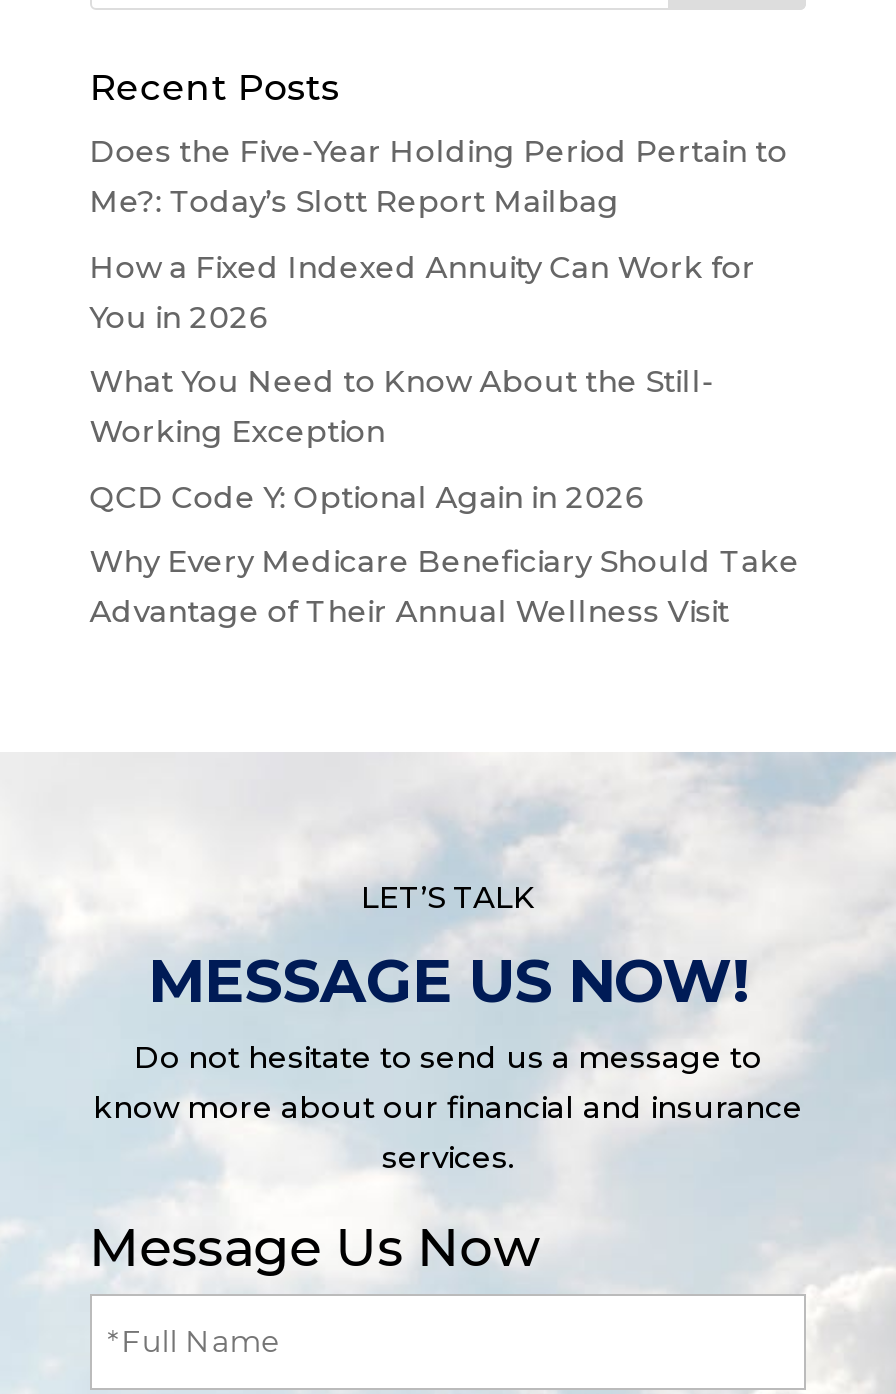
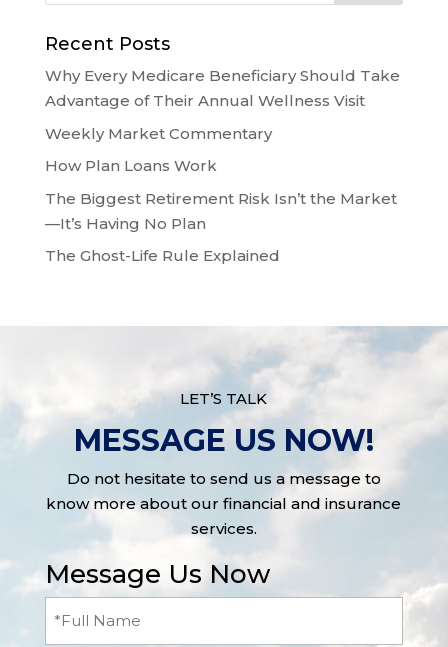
- Does the Five-Year Holding Period Pertain to
- Me?: Today’s Slott Report Mailbag
- How a Fixed Indexed Annuity Can Work for
- You in 2026
- What You Need to Know About the Still-
- Working Exception
- QCD Code Y: Optional Again in 2026

moved up: Why Every Medicare Beneficiary Should Take | Advantage of Their Annual Wellness Visit

+ Weekly Market Commentary
+ How Plan Loans Work
+ The Biggest Retirement Risk Isn’t the Market
+ —It’s Having No Plan
+ The Ghost-Life Rule Explained
